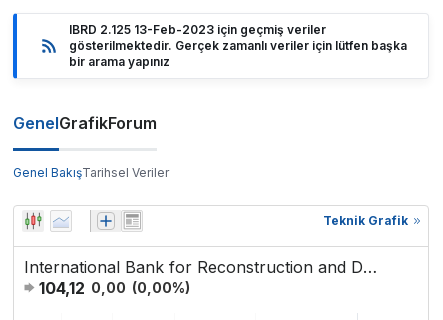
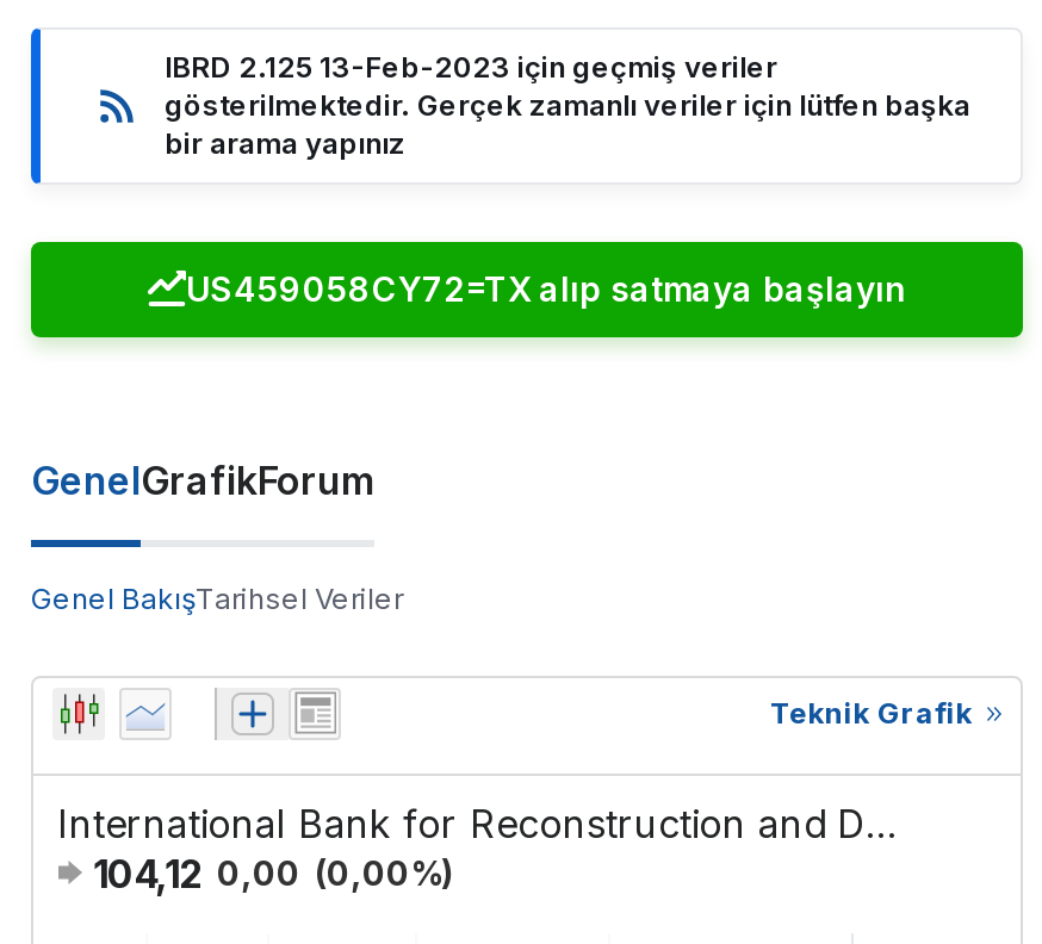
+ US459058CY72=TX alıp satmaya başlayın
